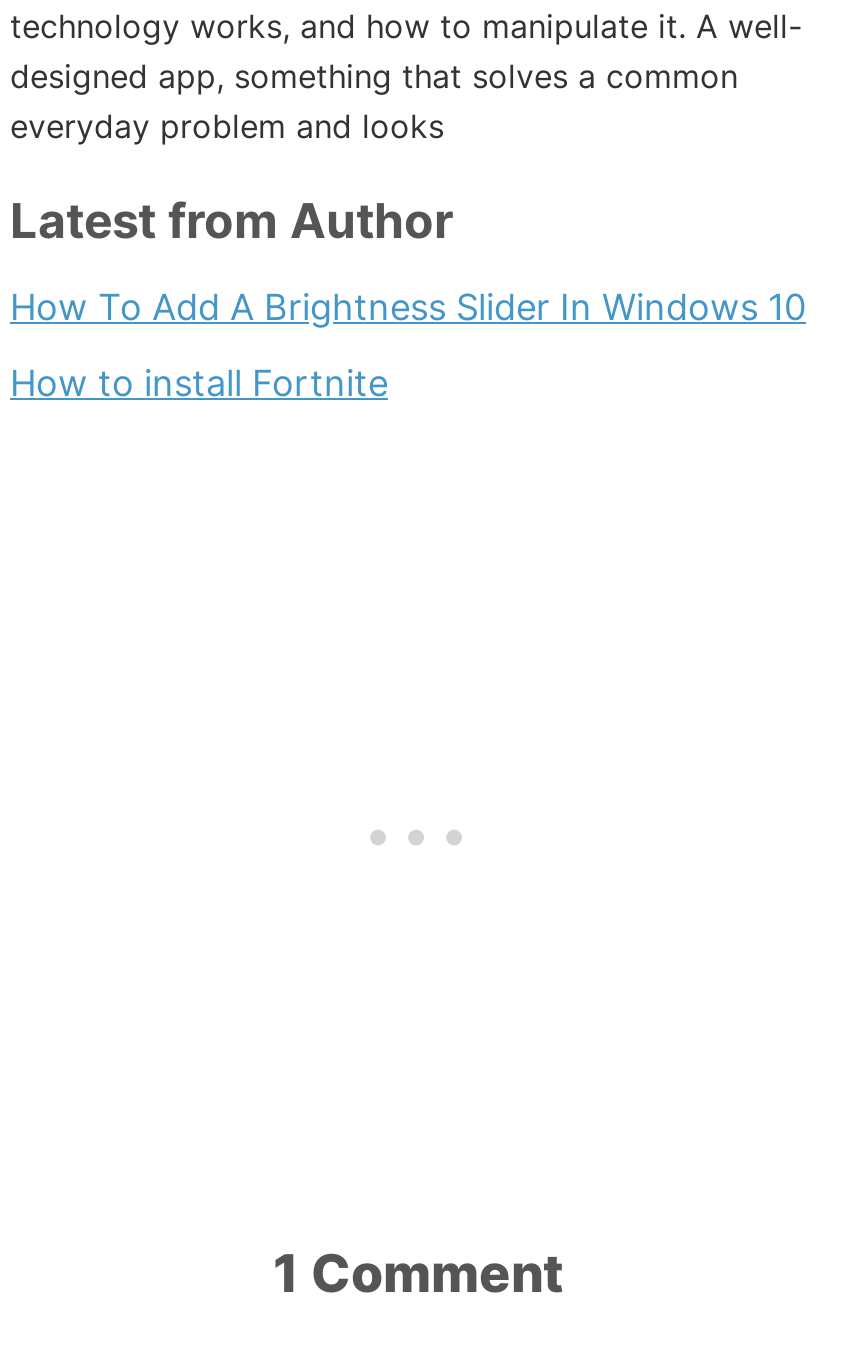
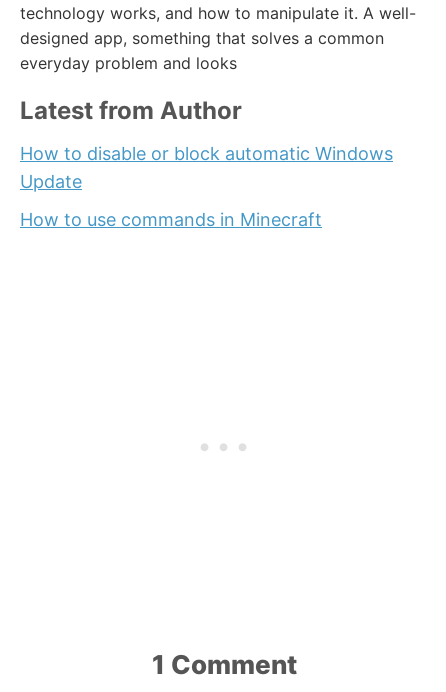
- How To Add A Brightness Slider In Windows 10
+ How to disable or block automatic Windows
+ Update

- How to install Fortnite
+ How to use commands in Minecraft
